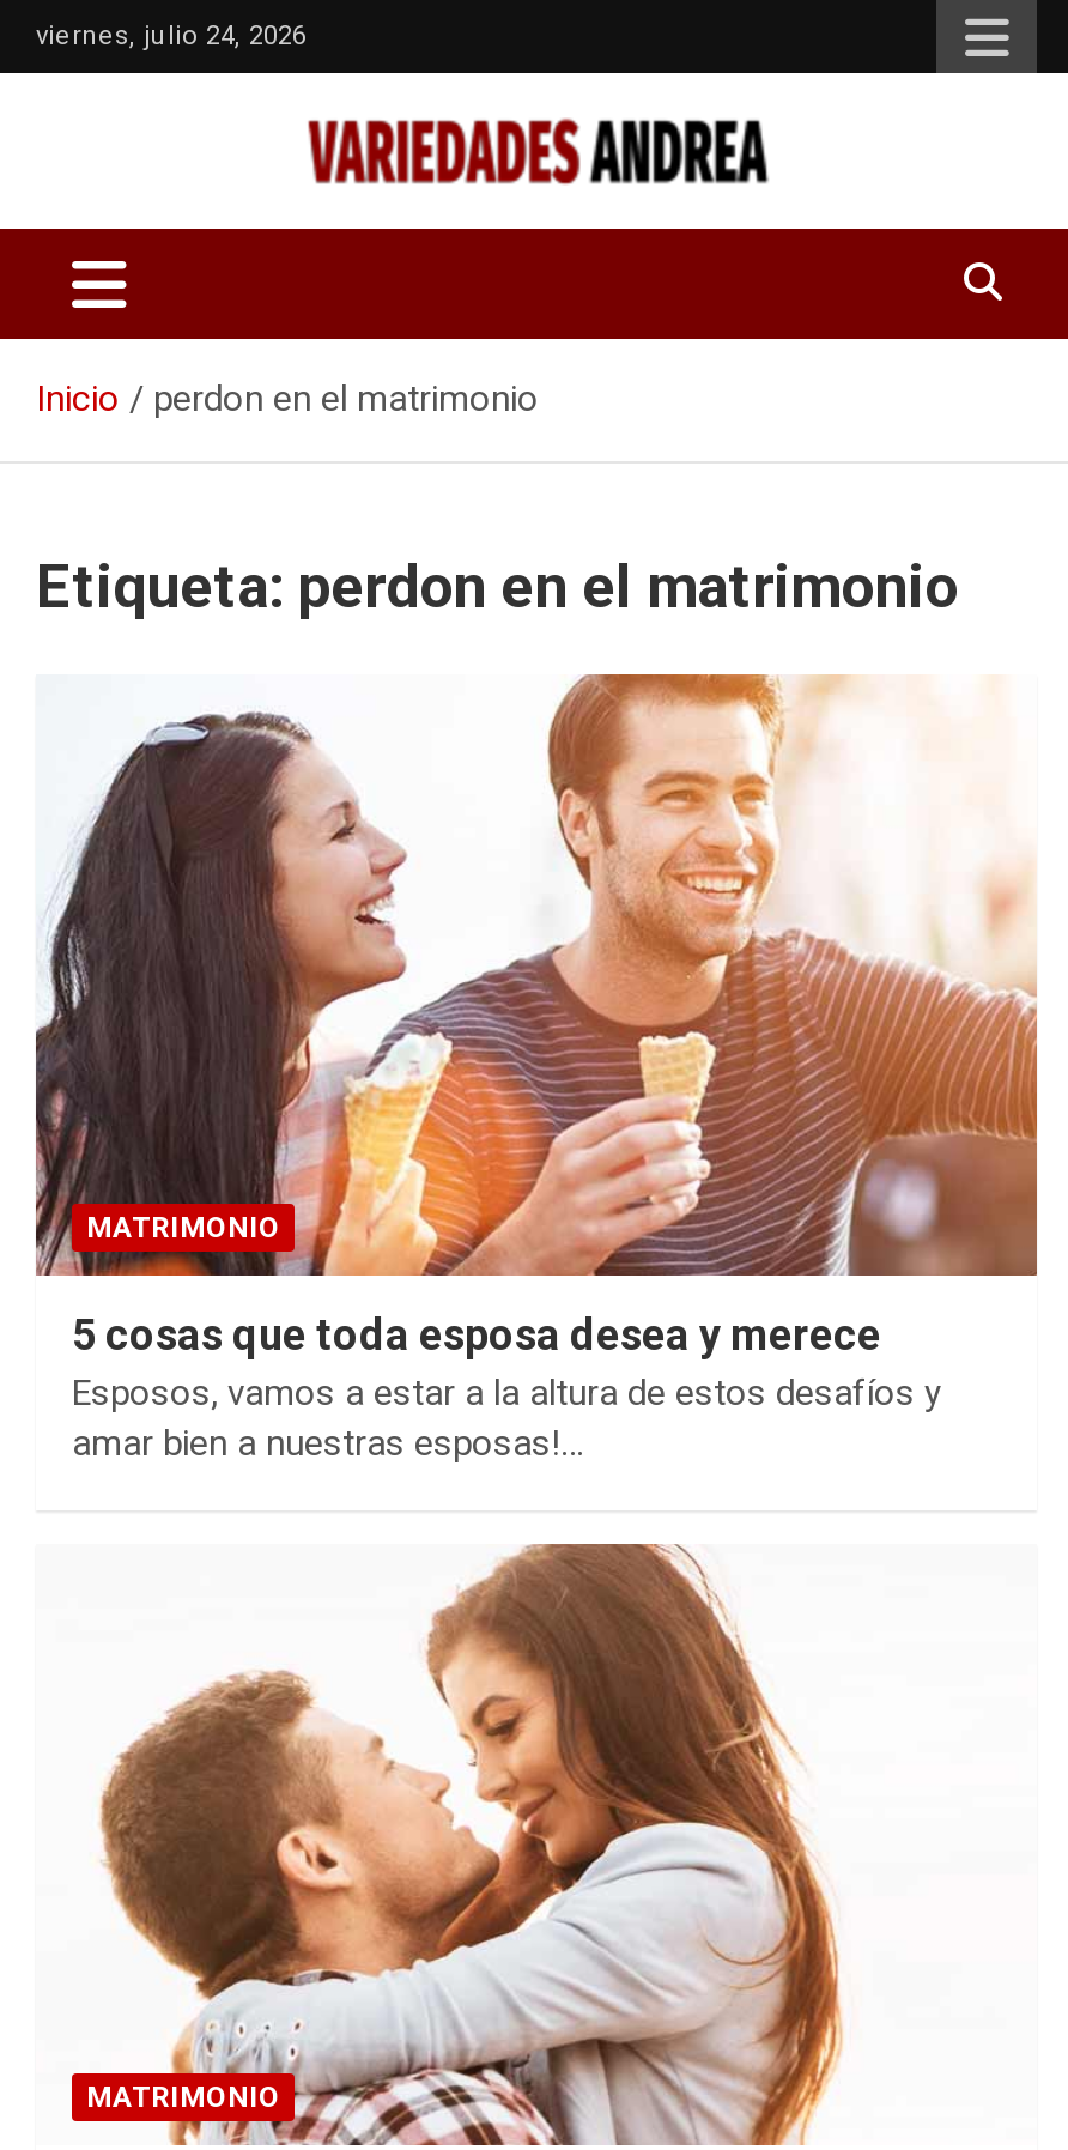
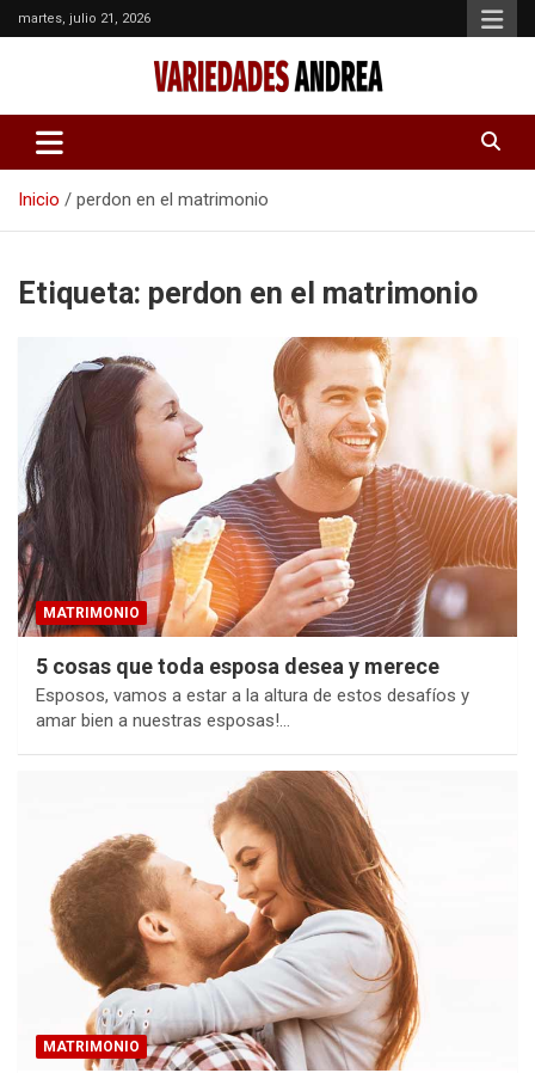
- viernes, julio 24, 2026
+ martes, julio 21, 2026
